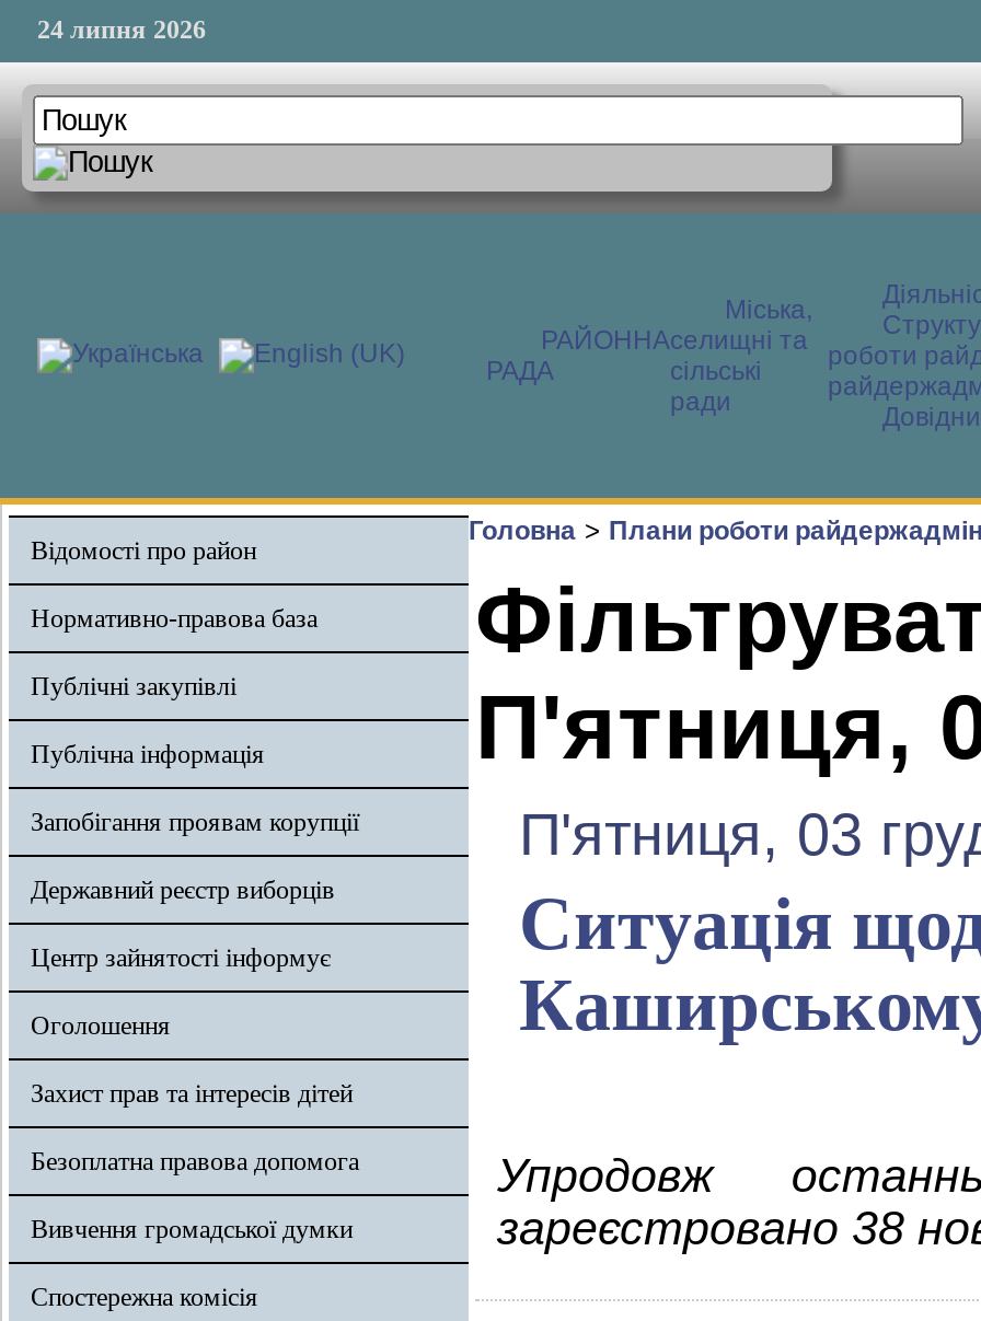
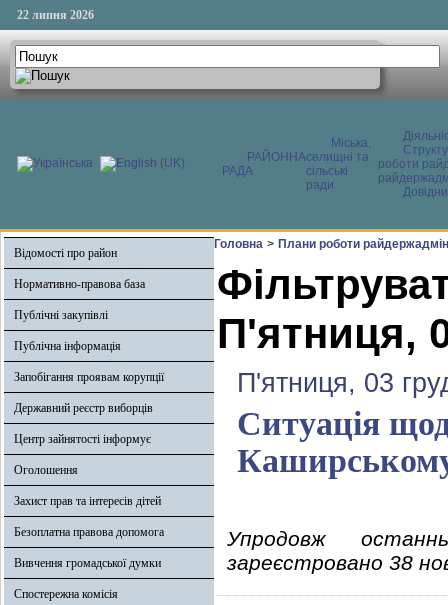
- 24 липня 2026
+ 22 липня 2026
